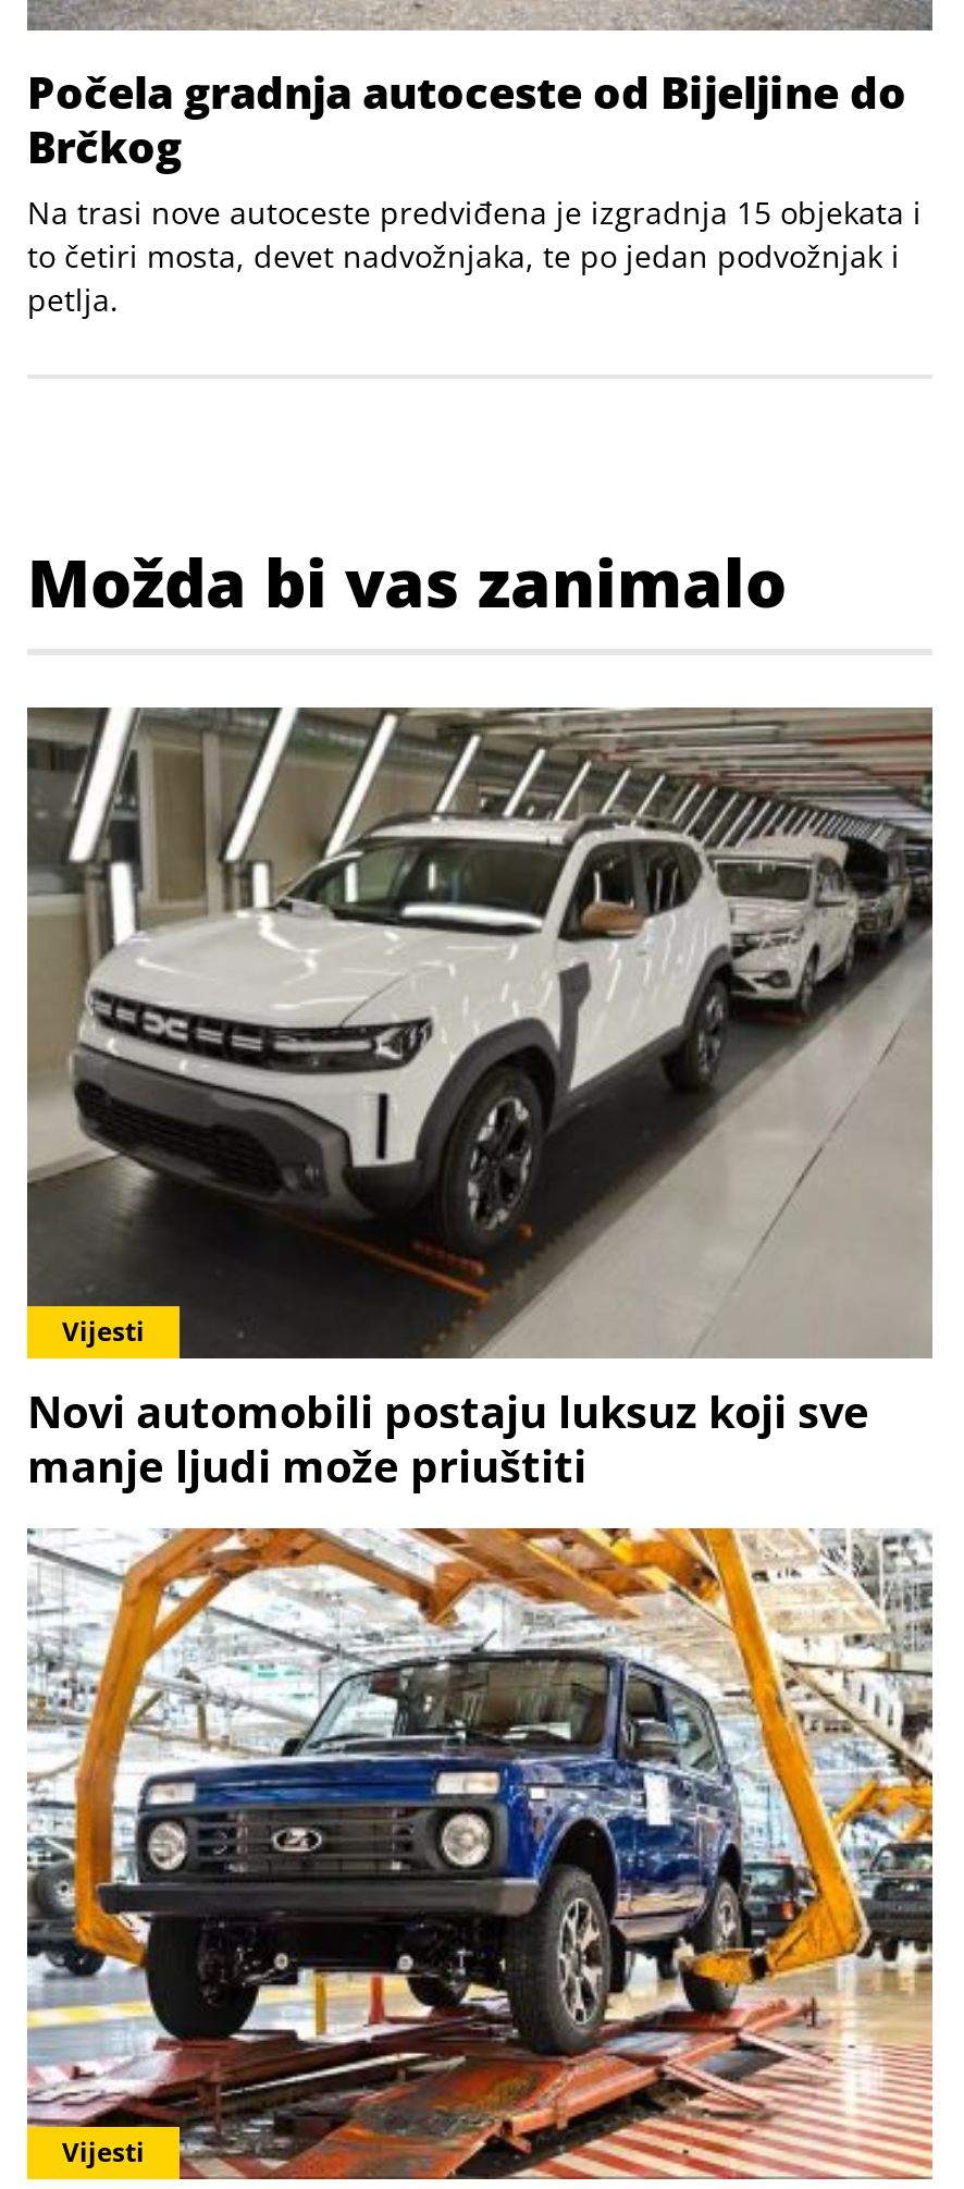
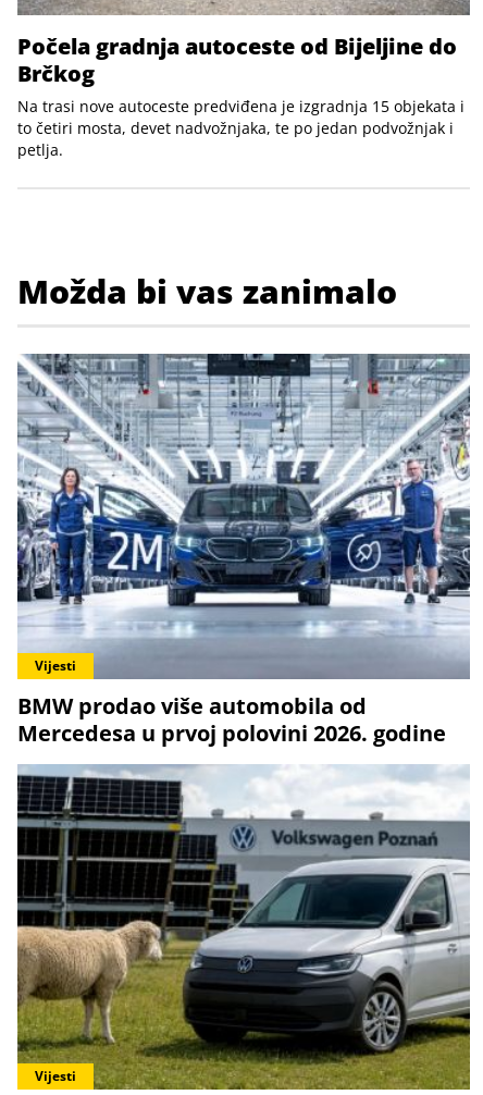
- [image]
- Novi automobili postaju luksuz koji sve
- manje ljudi može priuštiti
+ [image]
+ BMW prodao više automobila od
+ Mercedesa u prvoj polovini 2026. godine

- [image]
+ [image]
